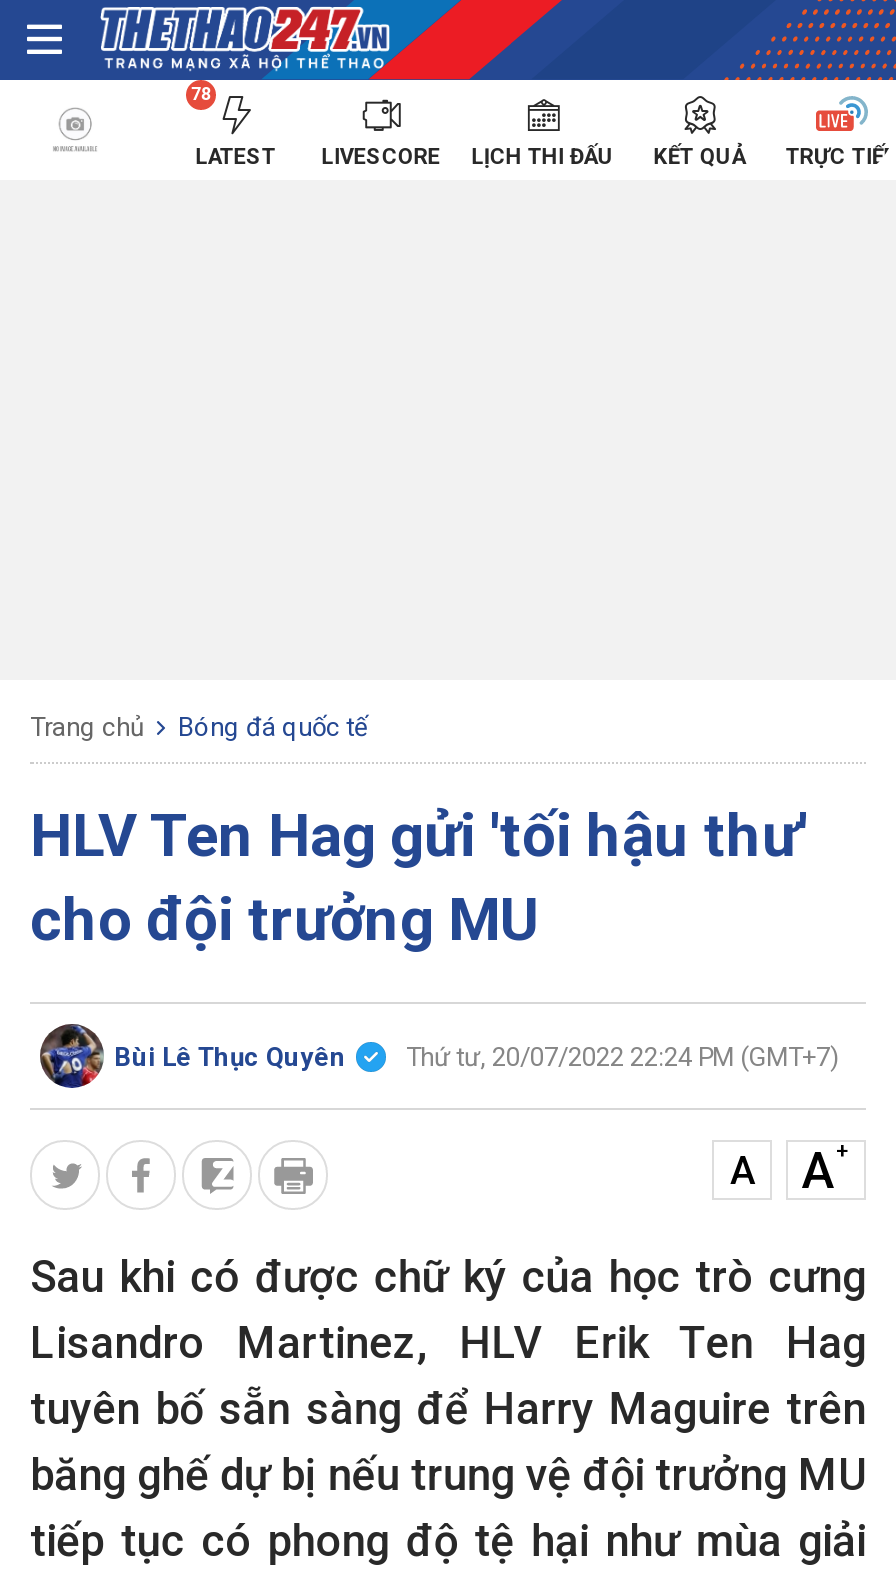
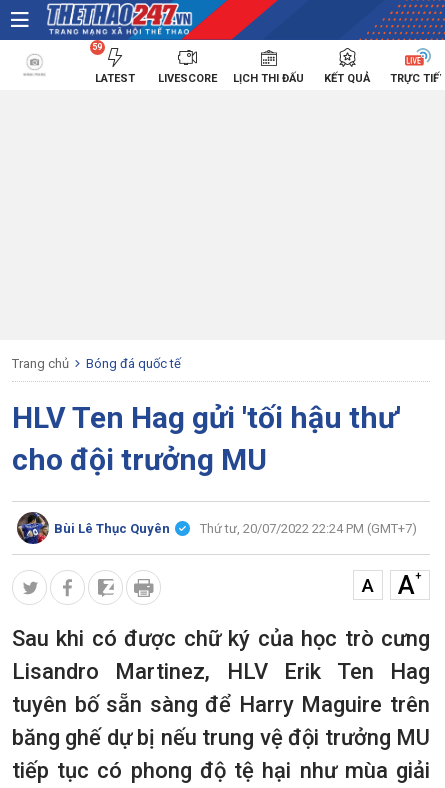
- 78
+ 59
